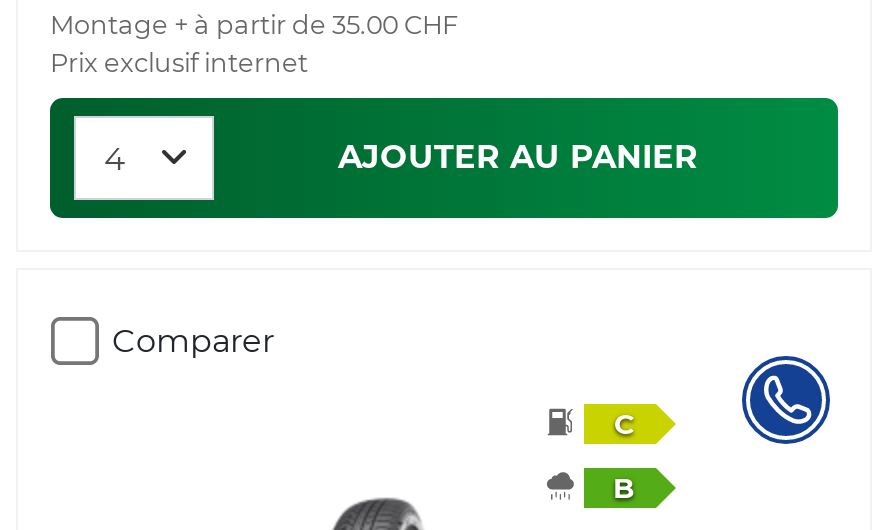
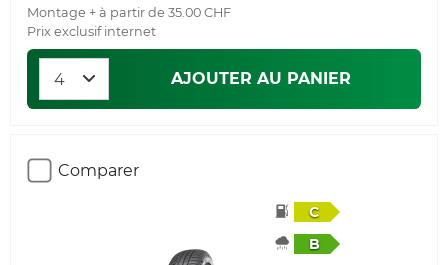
- [image]
